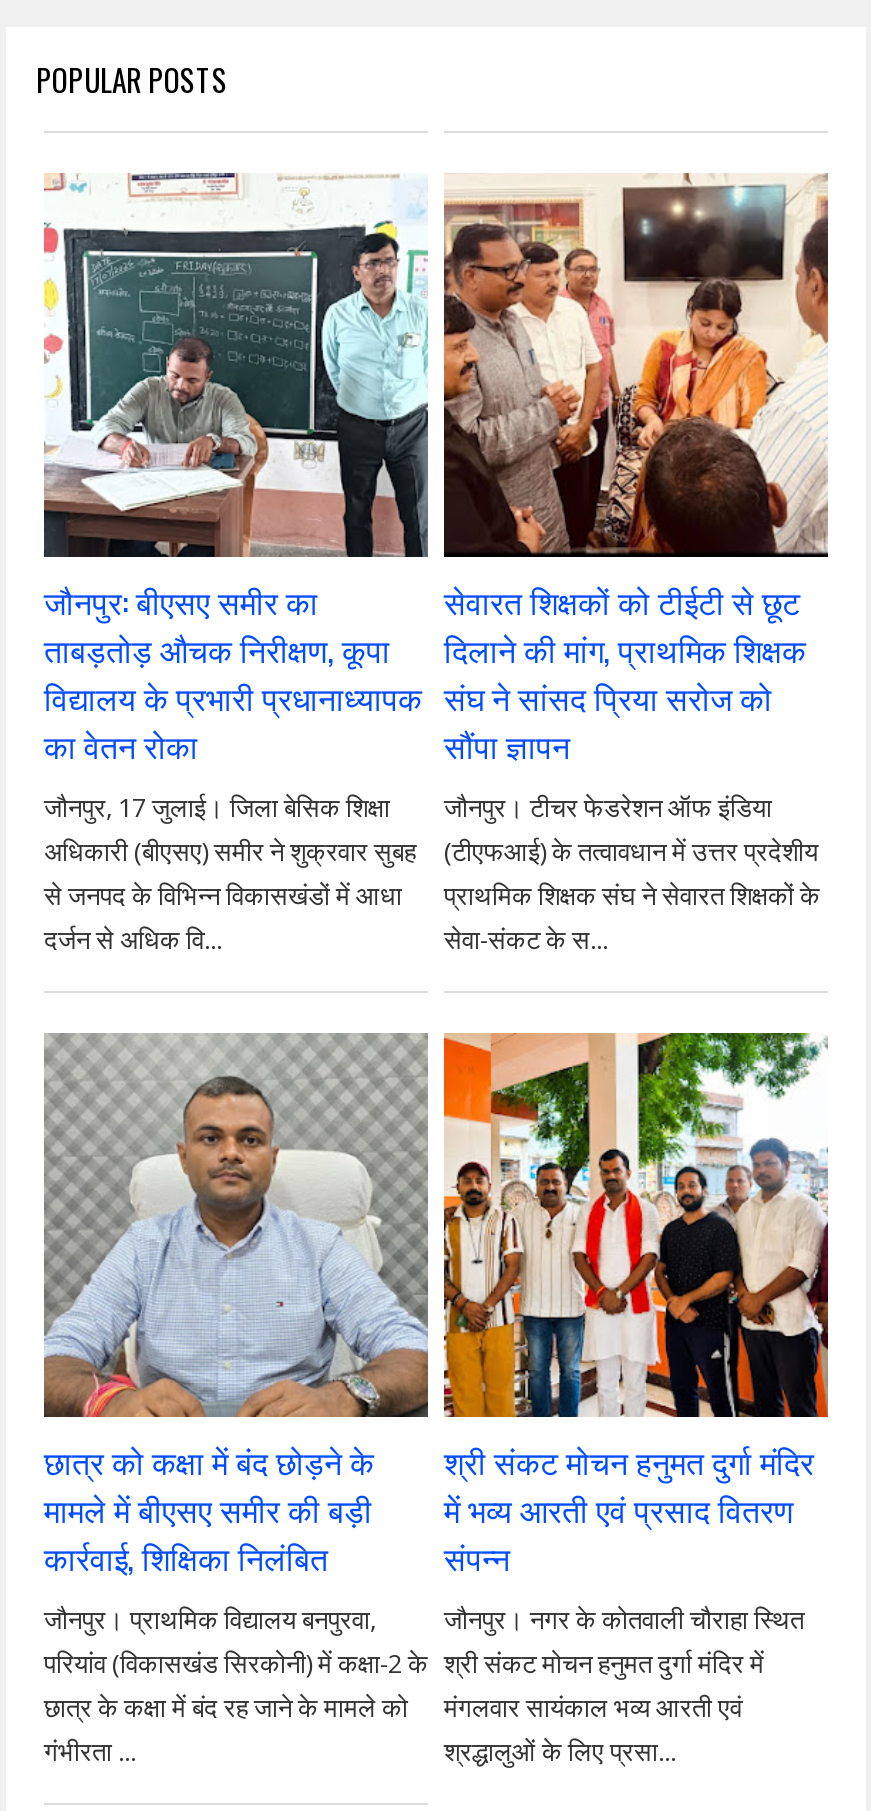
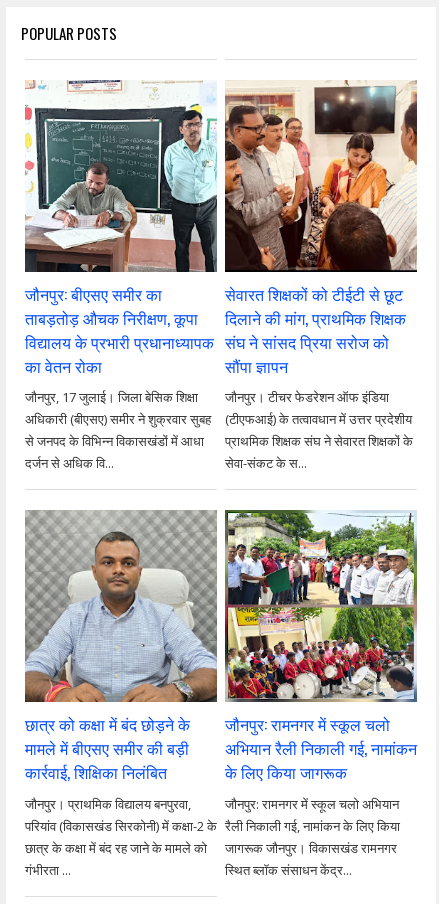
- [image]
- श्री संकट मोचन हनुमत दुर्गा मंदिर
- में भव्य आरती एवं प्रसाद वितरण
- संपन्न
- जौनपुर। नगर के कोतवाली चौराहा स्थित
- श्री संकट मोचन हनुमत दुर्गा मंदिर में
- मंगलवार सायंकाल भव्य आरती एवं
- श्रद्धालुओं के लिए प्रसा...
+ [image]
+ जौनपुर: रामनगर में स्कूल चलो
+ अभियान रैली निकाली गई, नामांकन
+ के लिए किया जागरूक
+ जौनपुर: रामनगर में स्कूल चलो अभियान
+ रैली निकाली गई, नामांकन के लिए किया
+ जागरूक जौनपुर। विकासखंड रामनगर
+ स्थित ब्लॉक संसाधन केंद्र...
